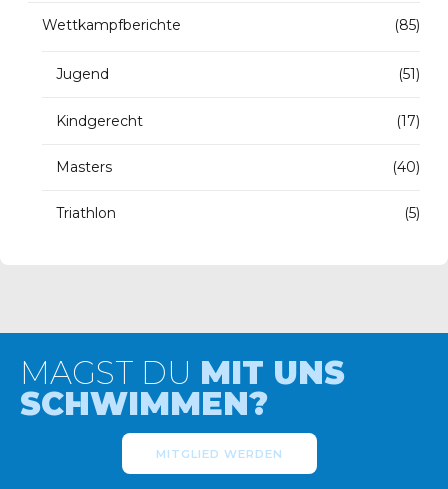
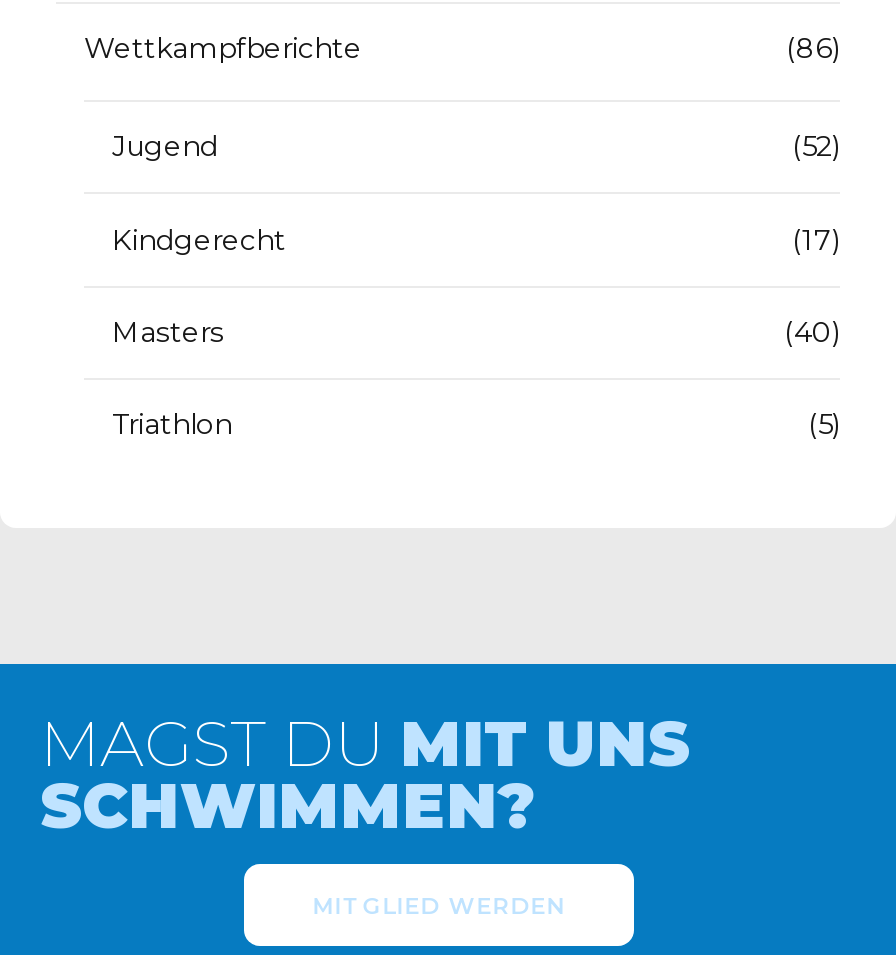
- (85)
+ (86)

- (51)
+ (52)
